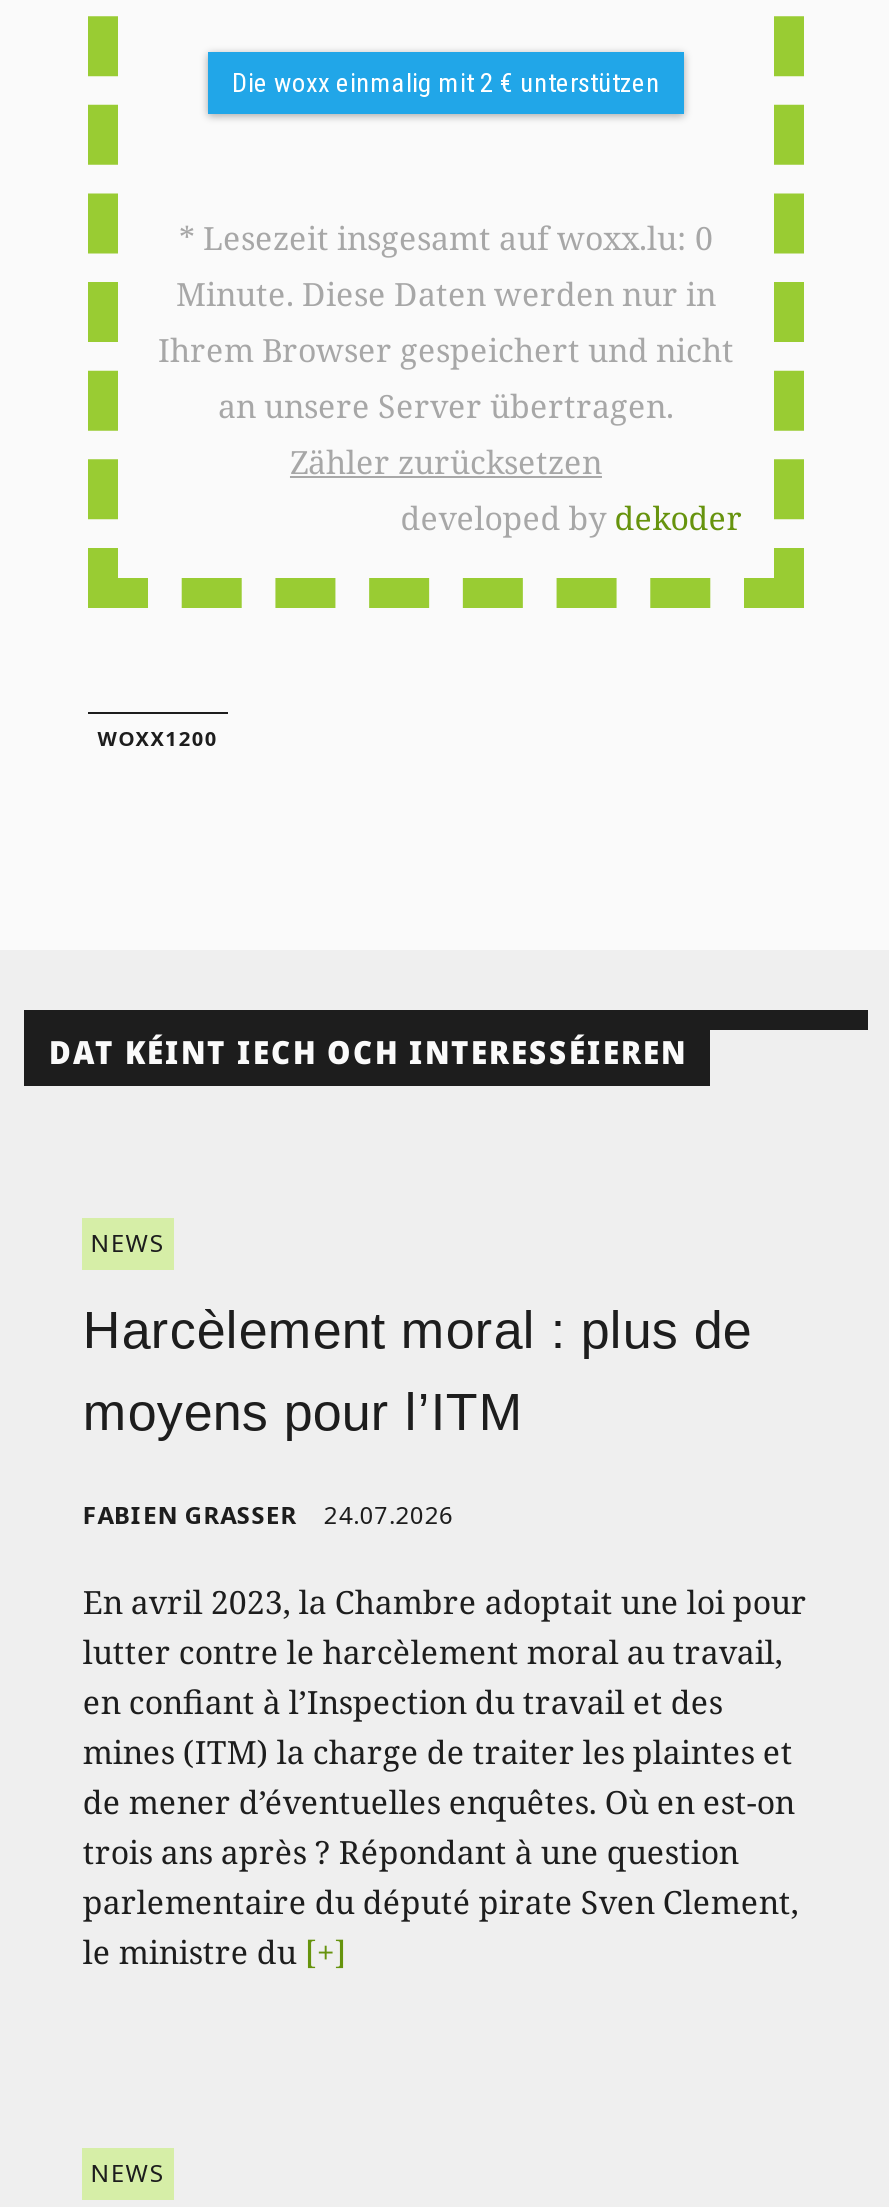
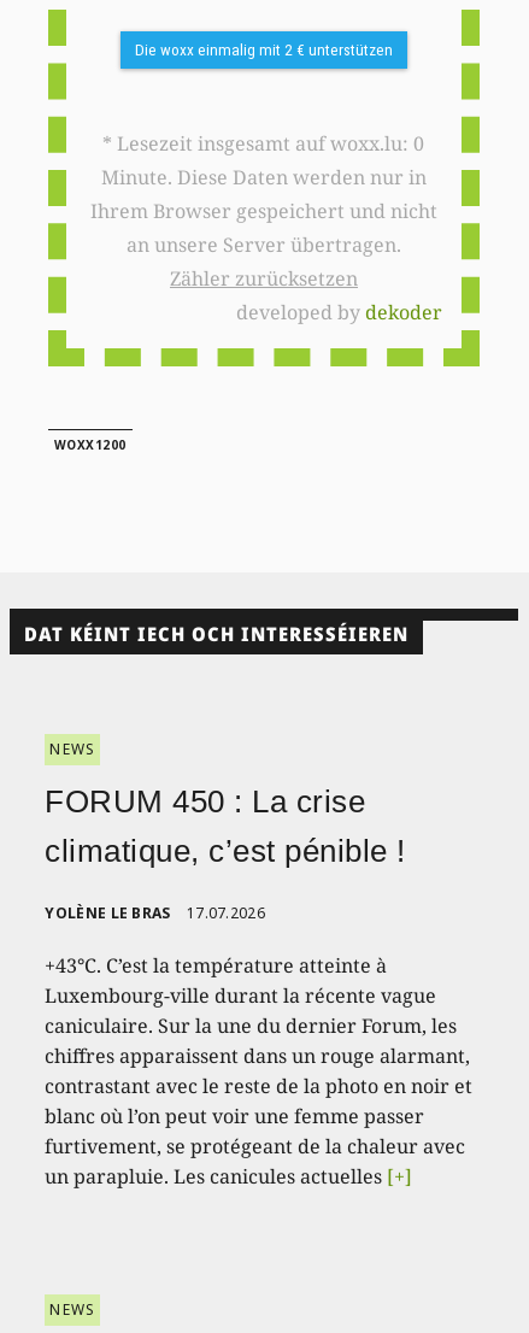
- Harcèlement moral : plus de
- moyens pour l’ITM
+ FORUM 450 : La crise
+ climatique, c’est pénible !

- FABIEN GRASSER
- 24.07.2026
+ YOLÈNE LE BRAS
+ 17.07.2026

- En avril 2023, la Chambre adoptait une loi pour
- lutter contre le harcèlement moral au travail,
- en confiant à l’Inspection du travail et des
- mines (ITM) la charge de traiter les plaintes et
- de mener d’éventuelles enquêtes. Où en est-on
- trois ans après ? Répondant à une question
- parlementaire du député pirate Sven Clement,
- le ministre du [+]
+ +43°C. C’est la température atteinte à
+ Luxembourg-ville durant la récente vague
+ caniculaire. Sur la une du dernier Forum, les
+ chiffres apparaissent dans un rouge alarmant,
+ contrastant avec le reste de la photo en noir et
+ blanc où l’on peut voir une femme passer
+ furtivement, se protégeant de la chaleur avec
+ un parapluie. Les canicules actuelles [+]
